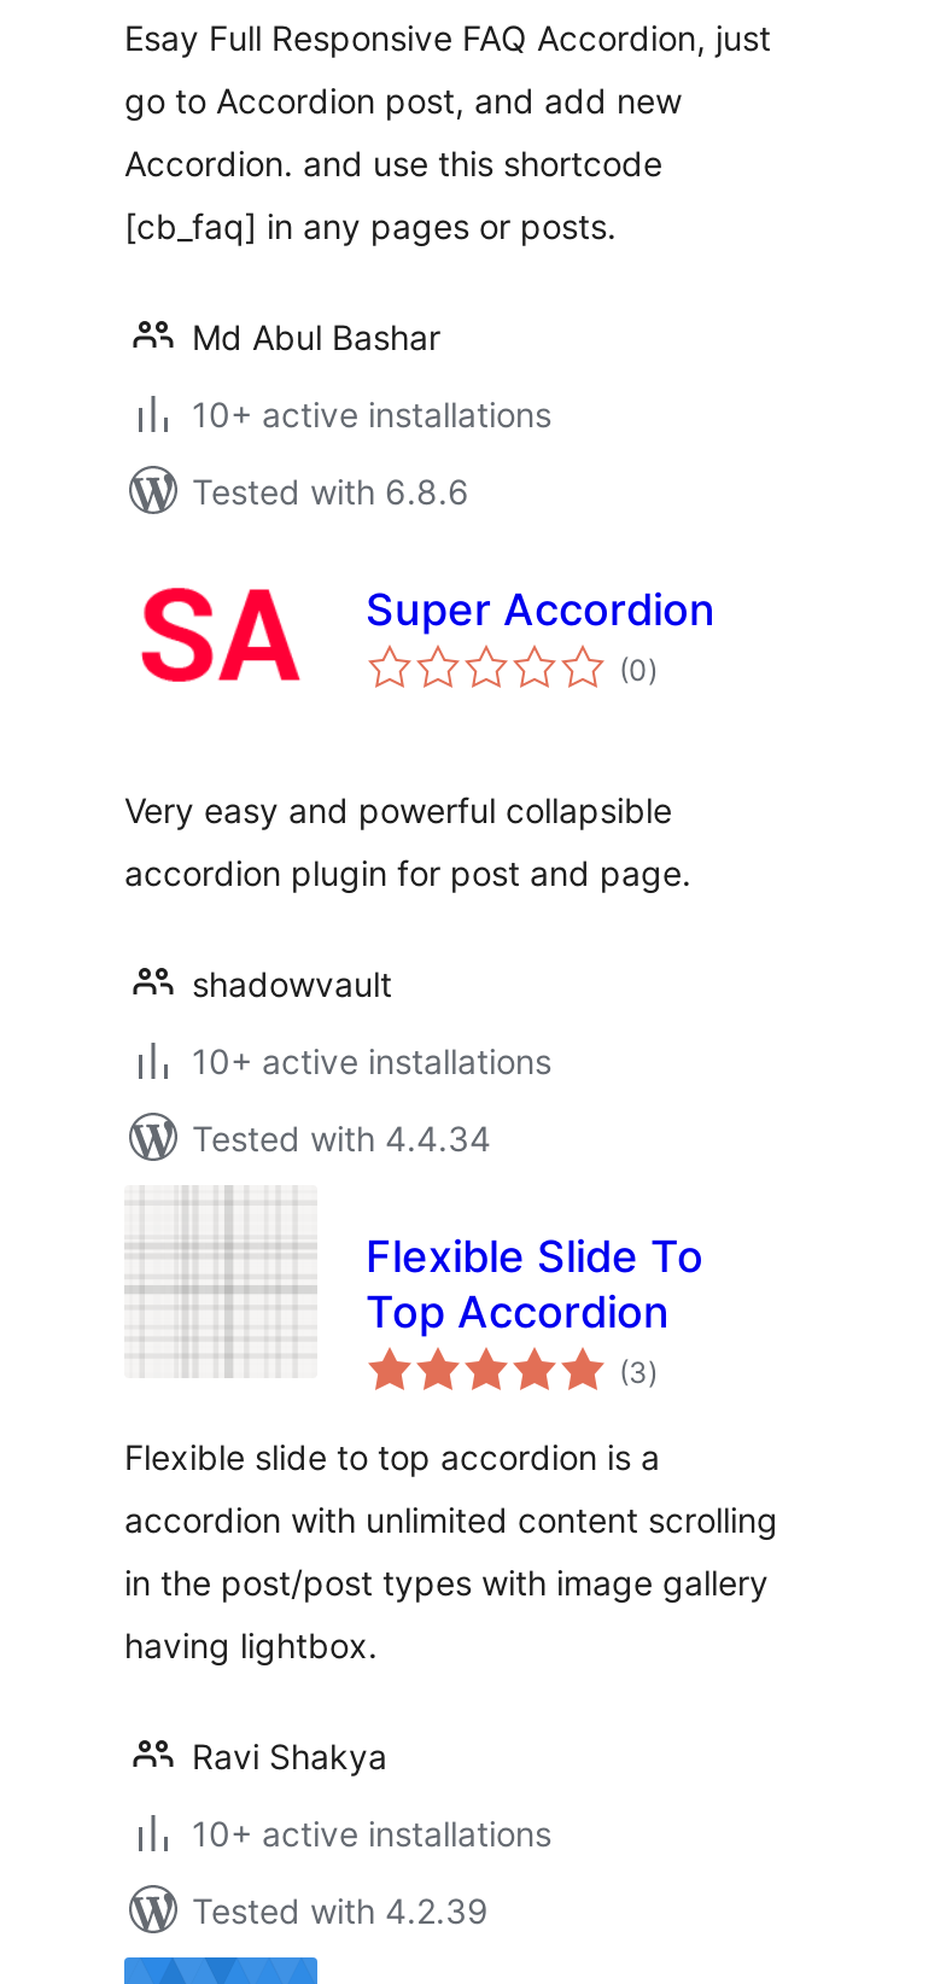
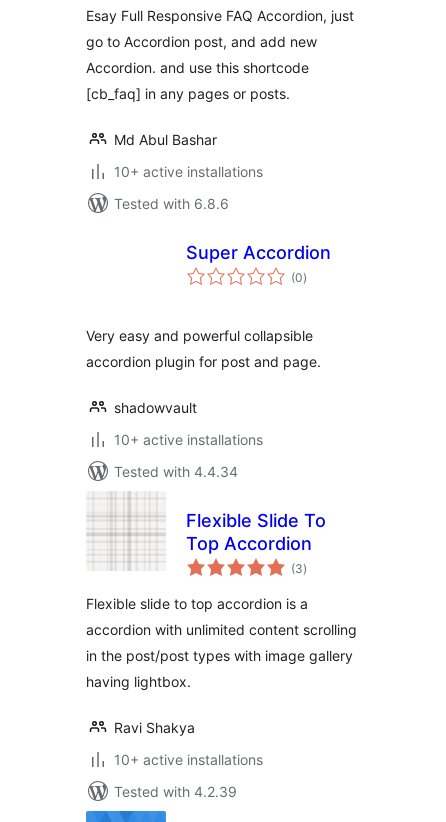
- [image]
